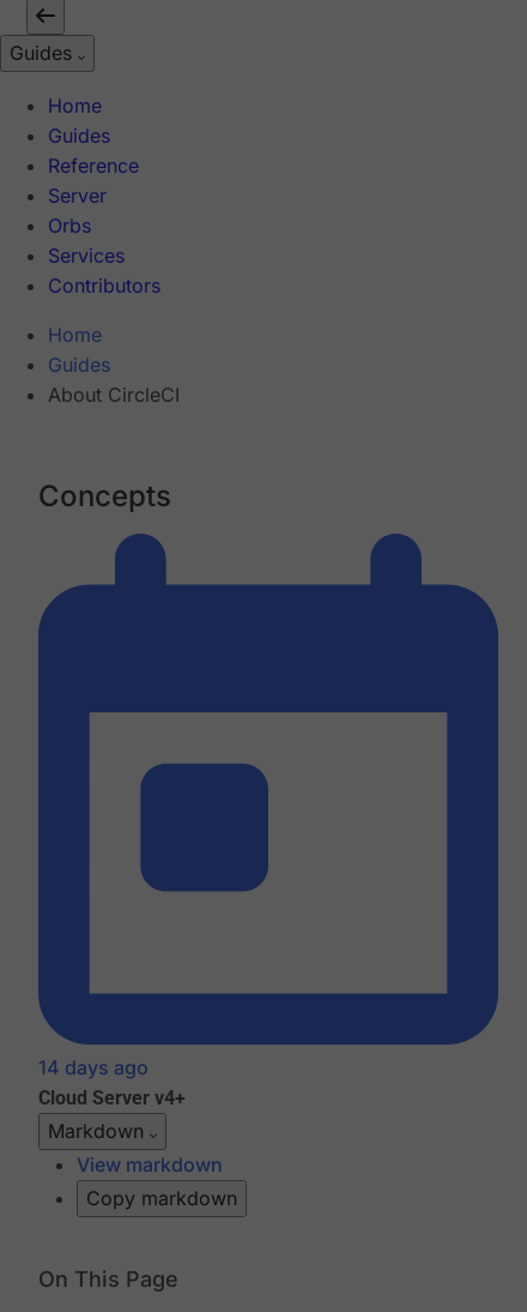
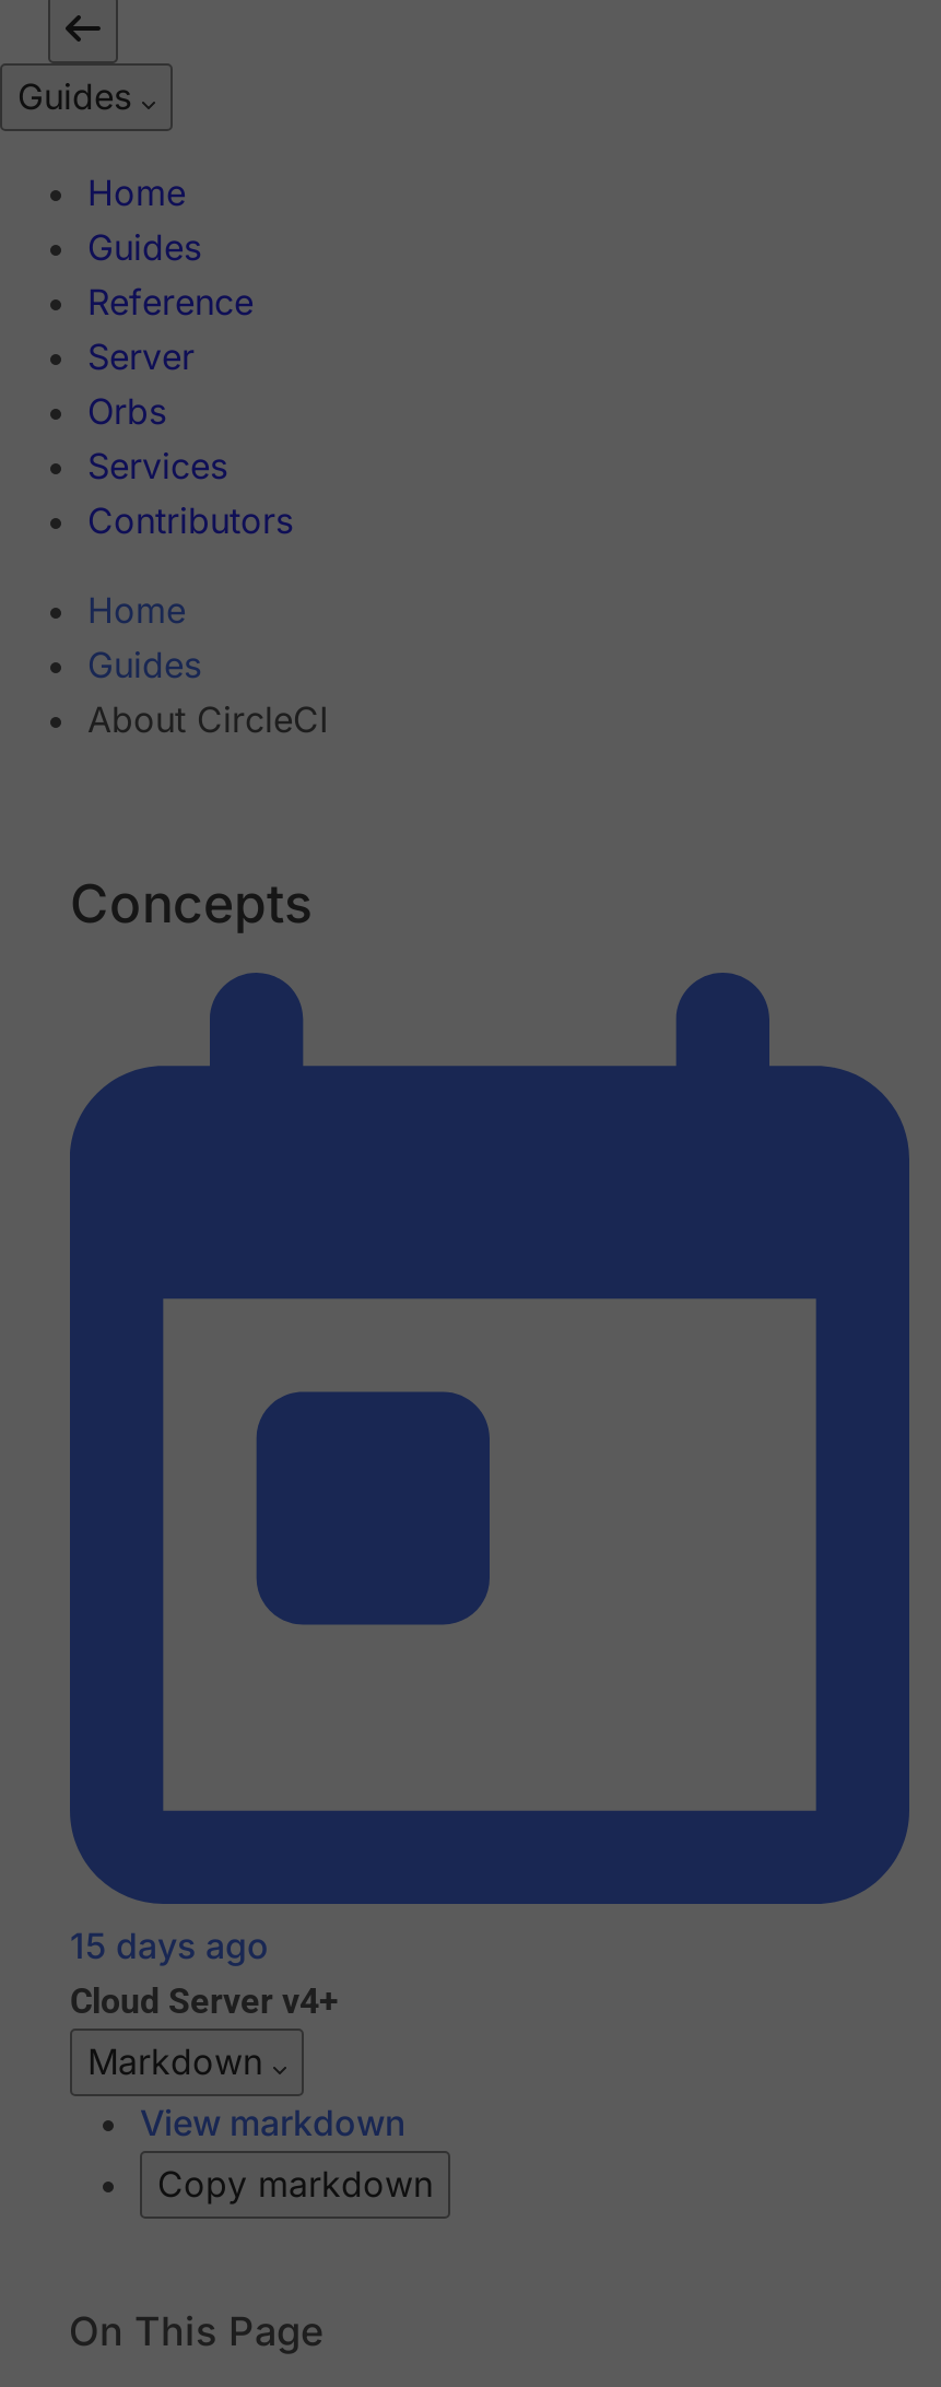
- 14 days ago
+ 15 days ago
